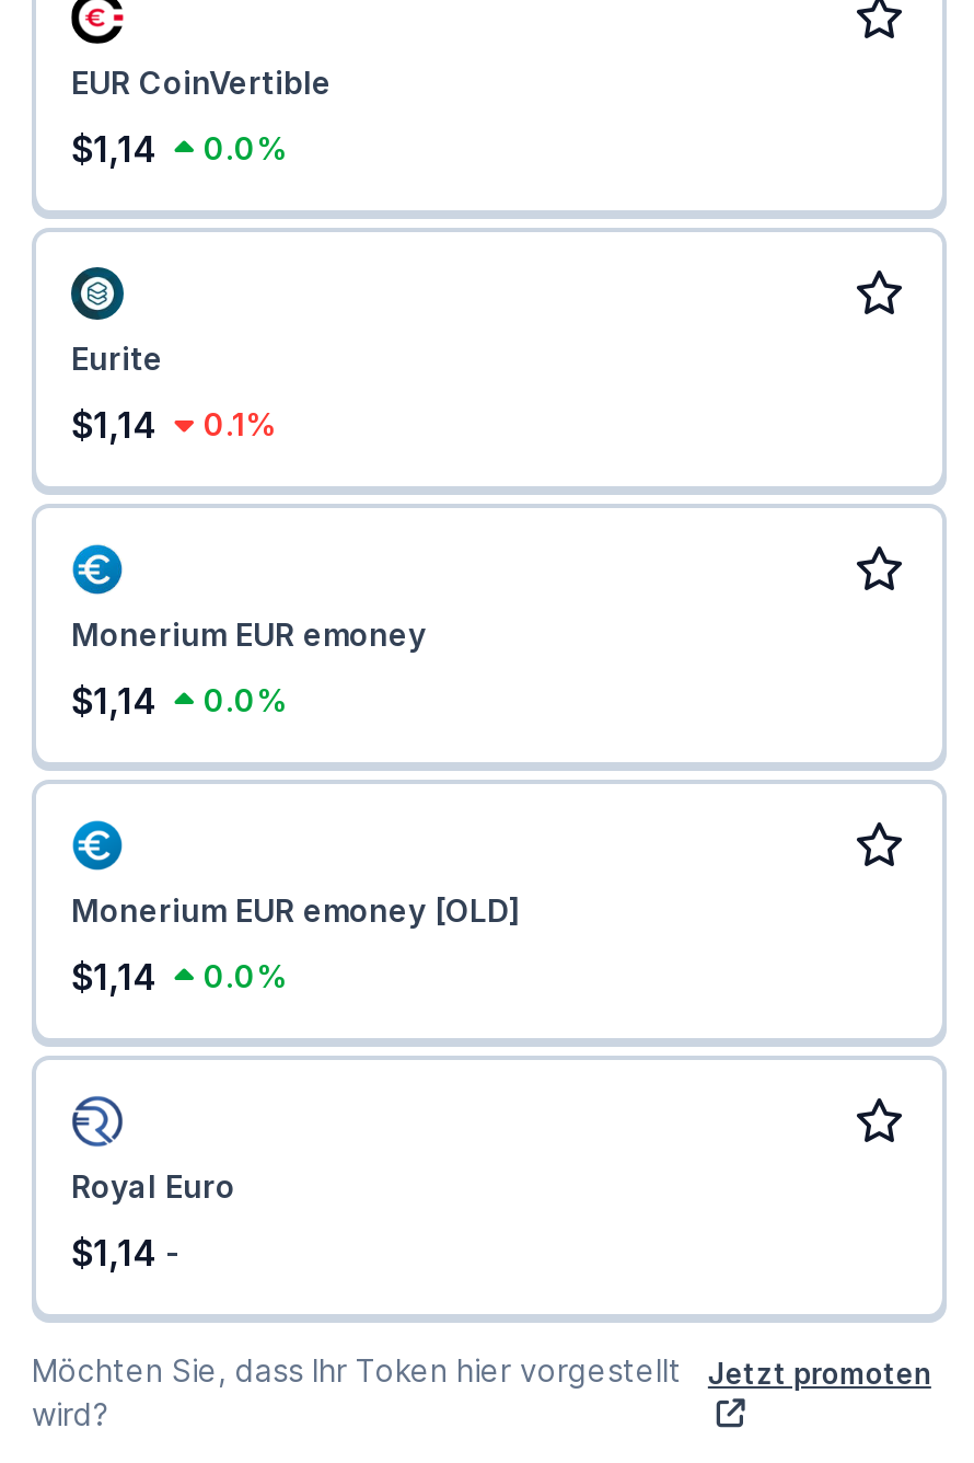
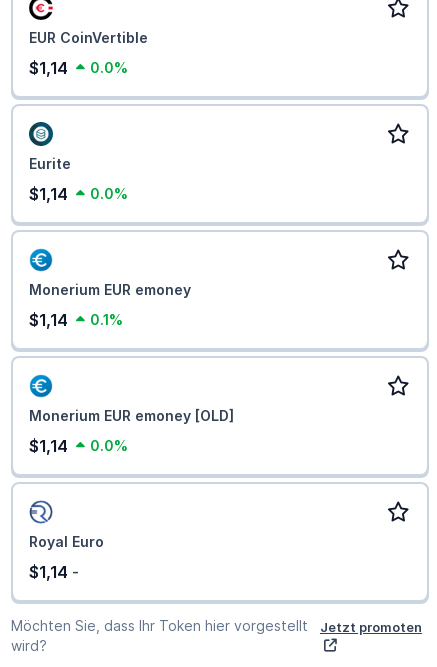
- $1,14 0.1%
+ $1,14 0.0%

- $1,14 0.0%
+ $1,14 0.1%
